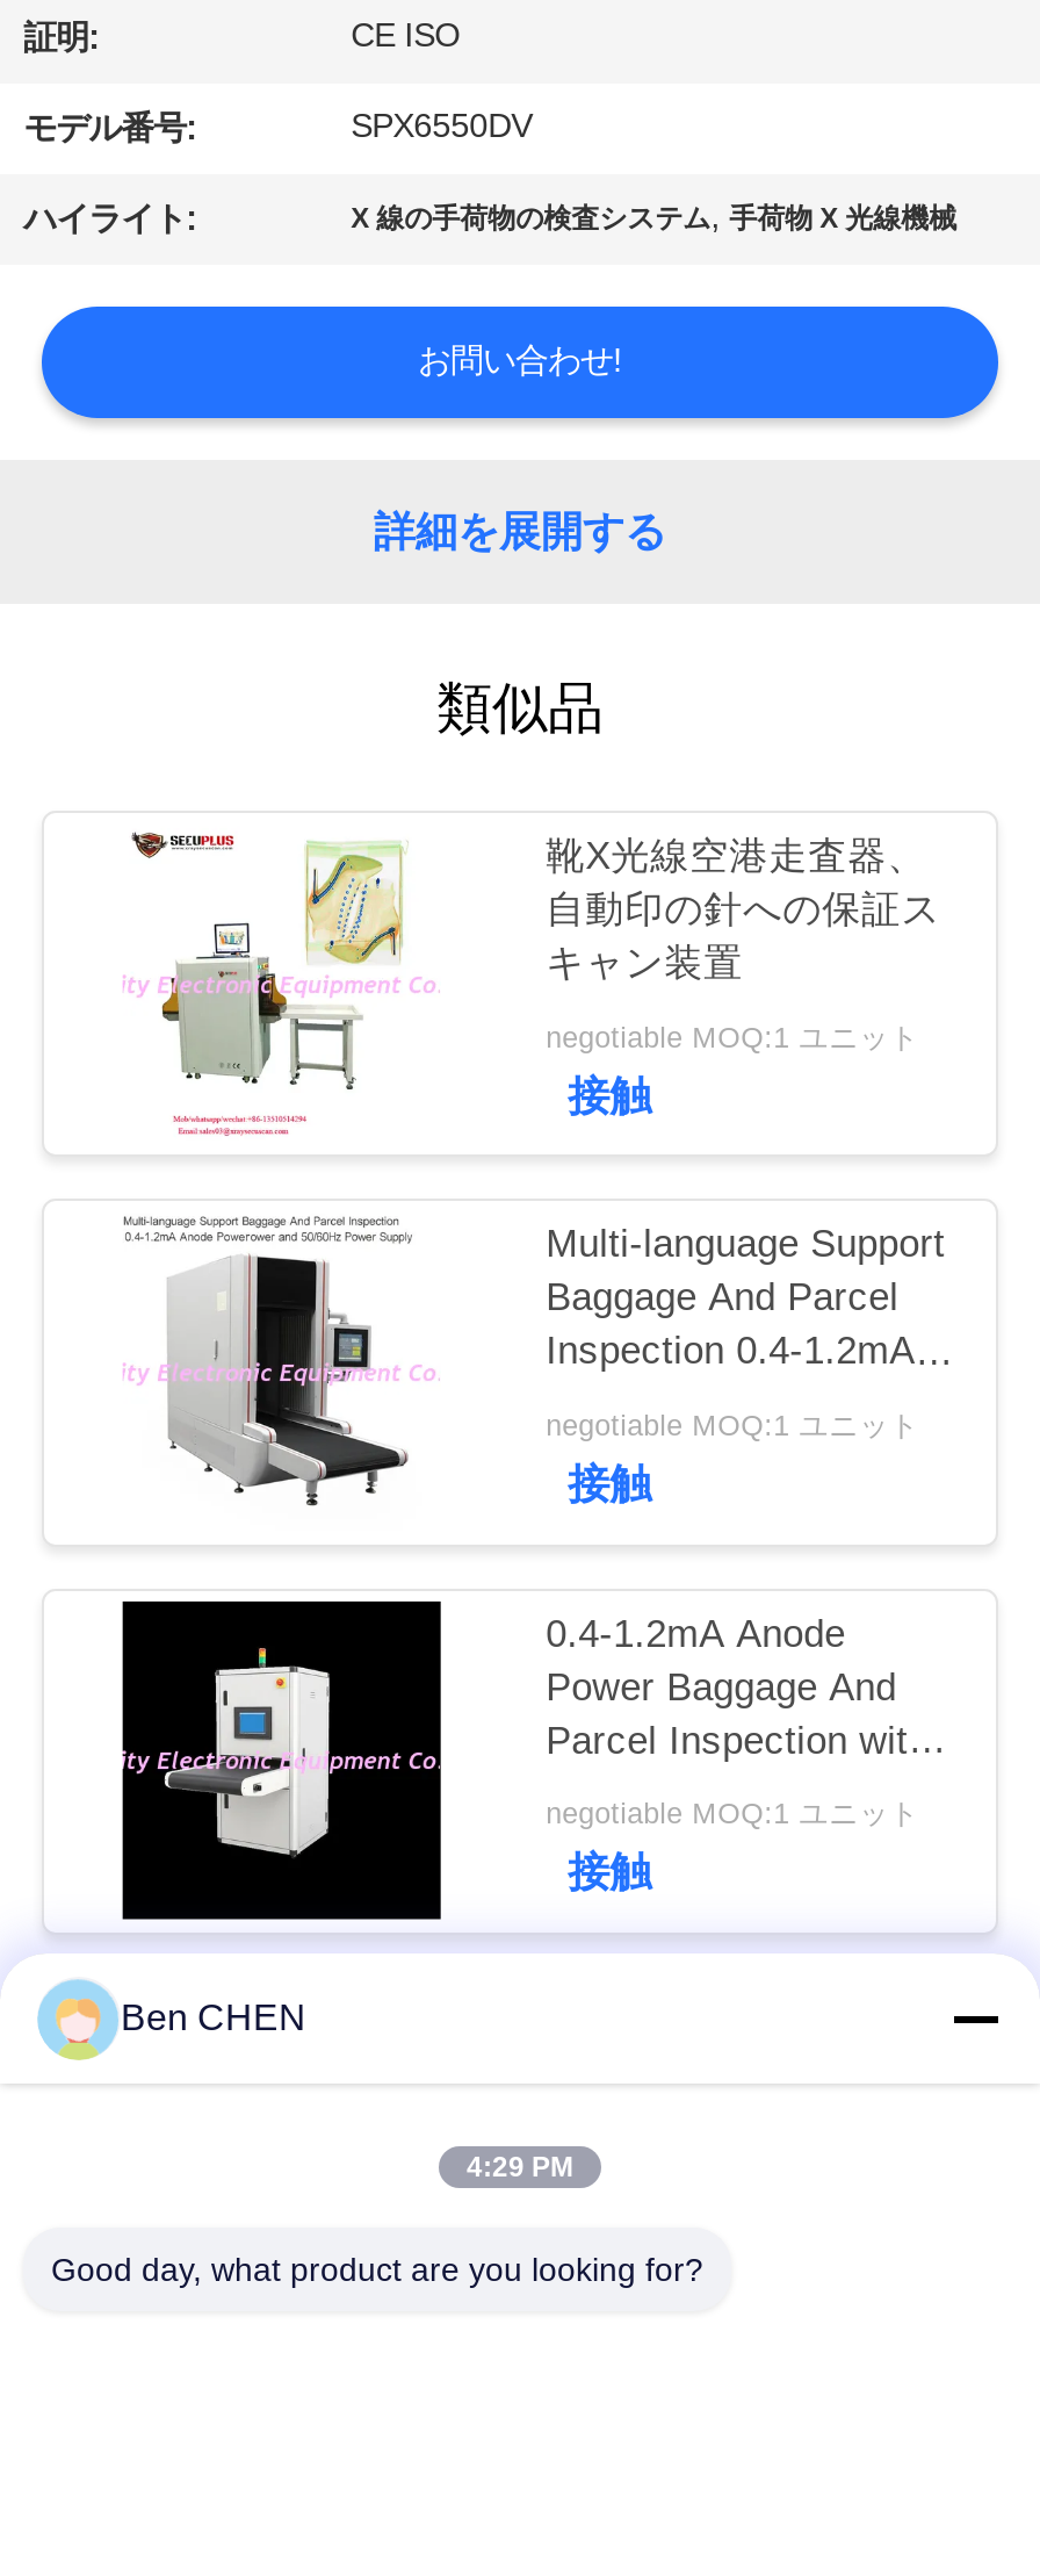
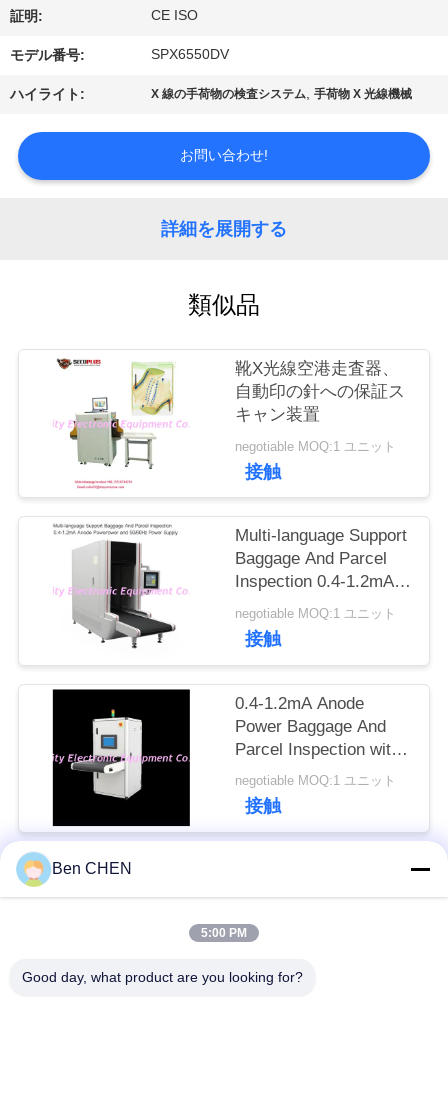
- 4:29 PM
+ 5:00 PM
